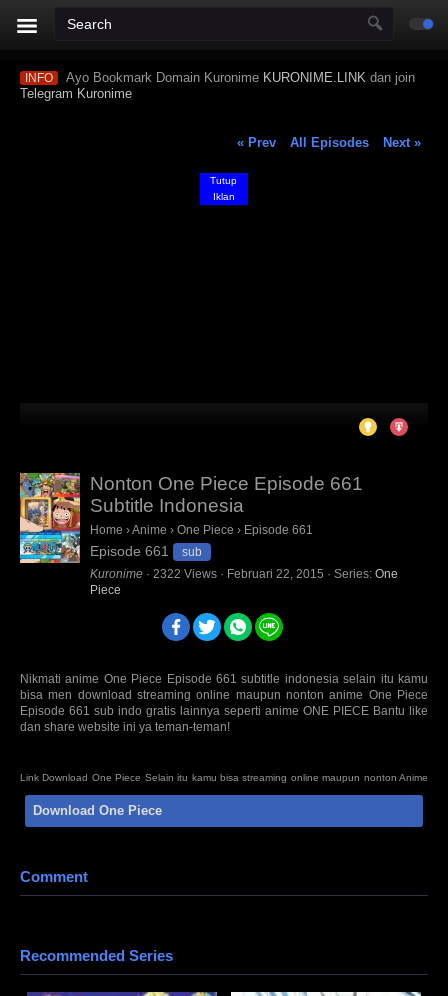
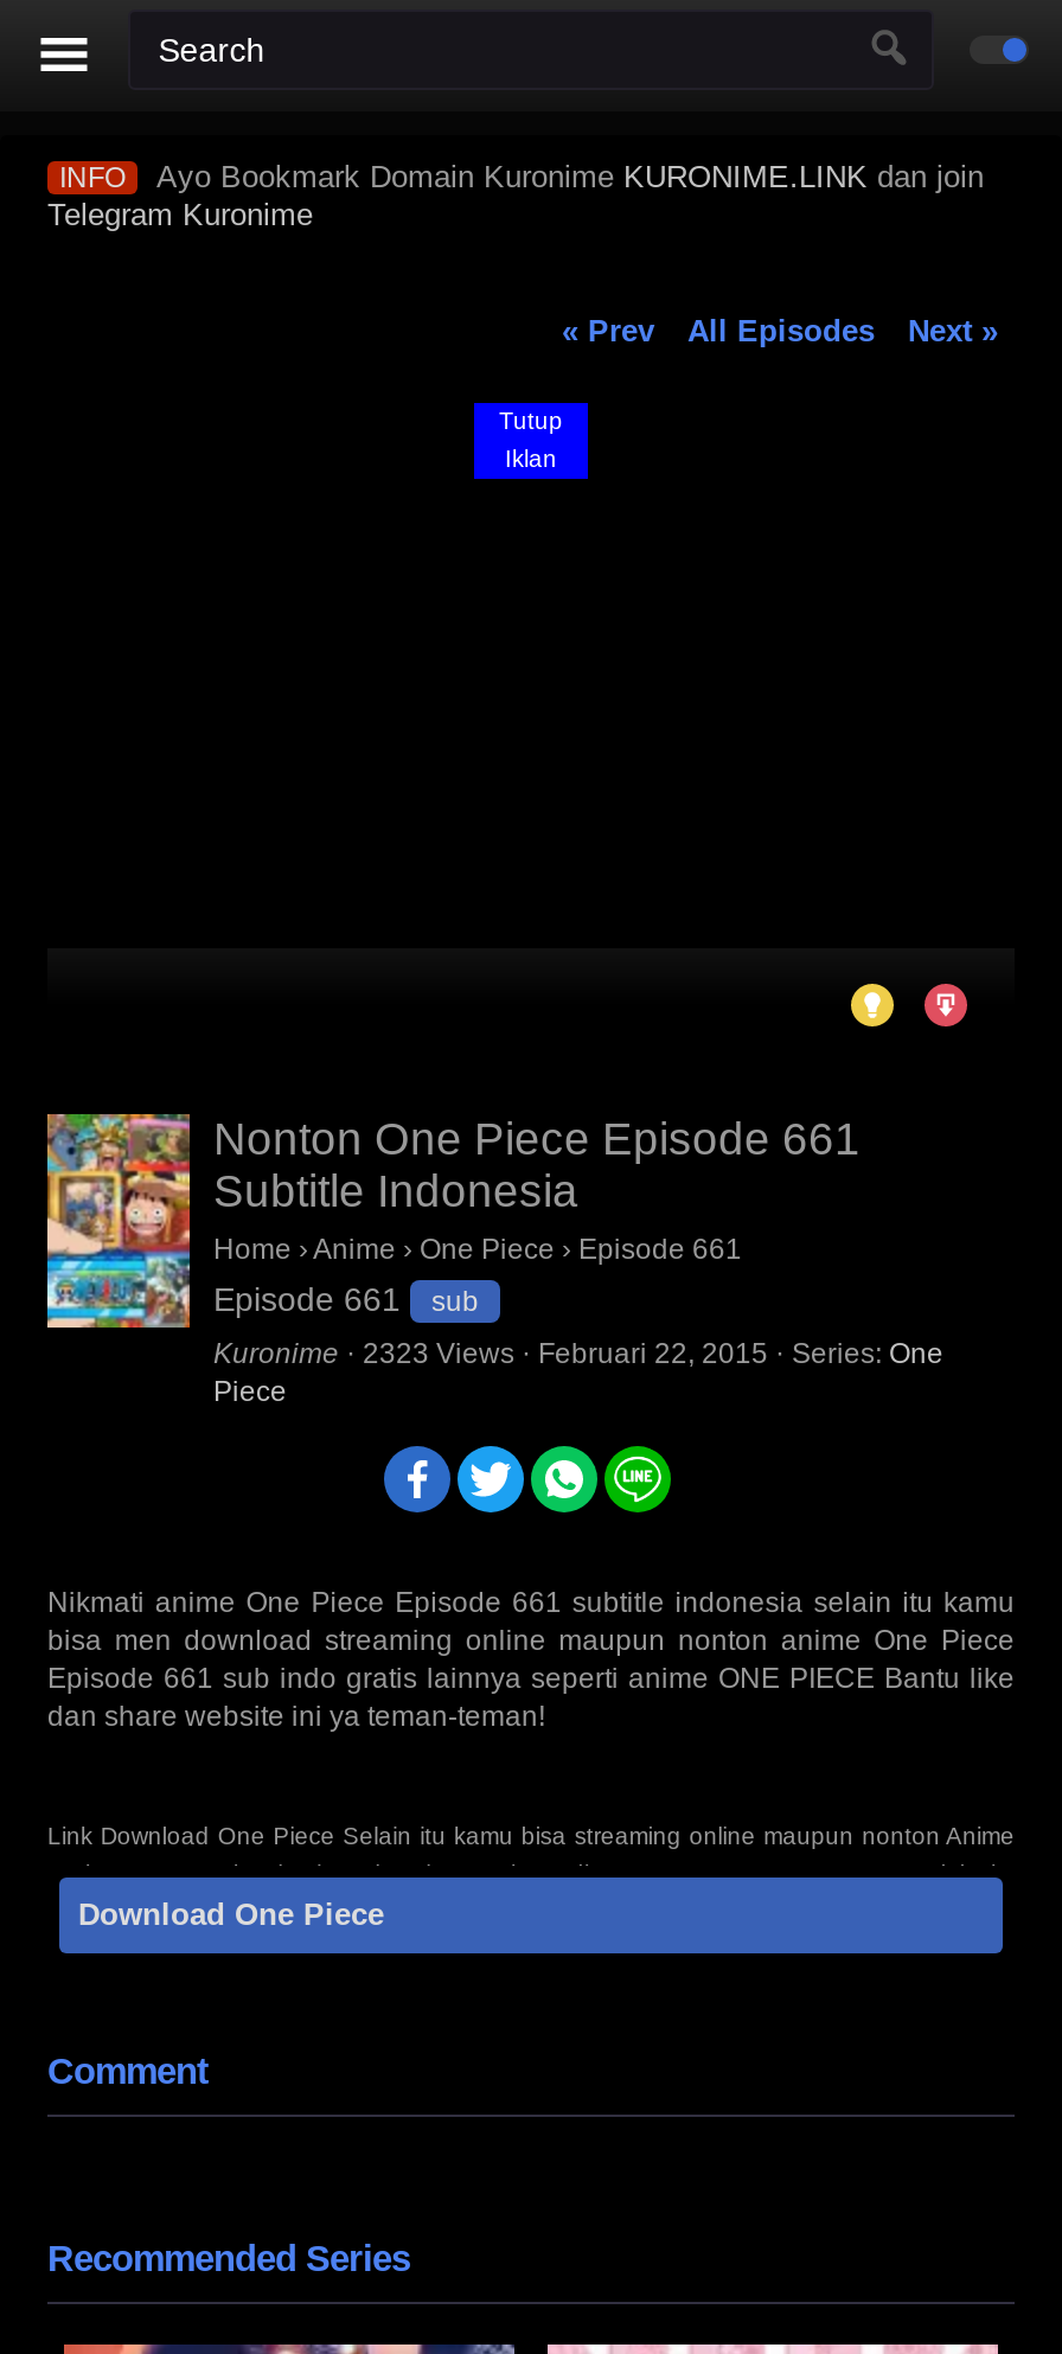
- Kuronime · 2322 Views · Februari 22, 2015 · Series: One
+ Kuronime · 2323 Views · Februari 22, 2015 · Series: One
